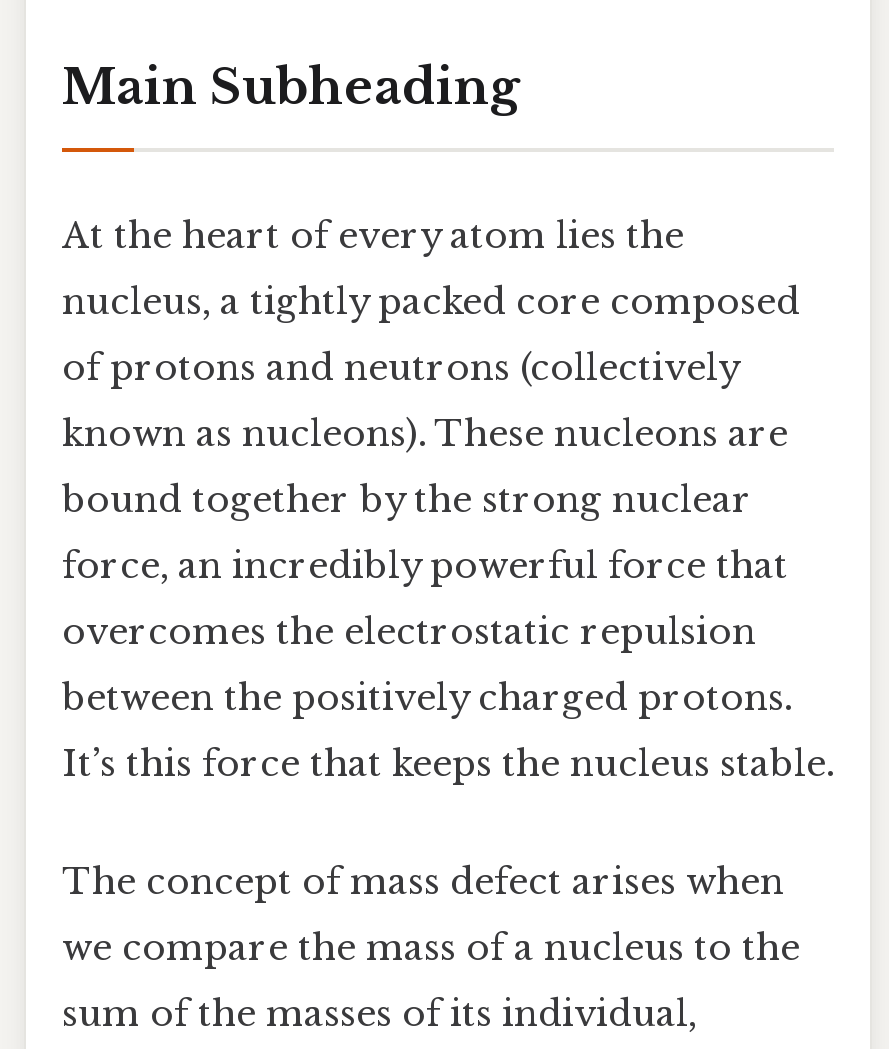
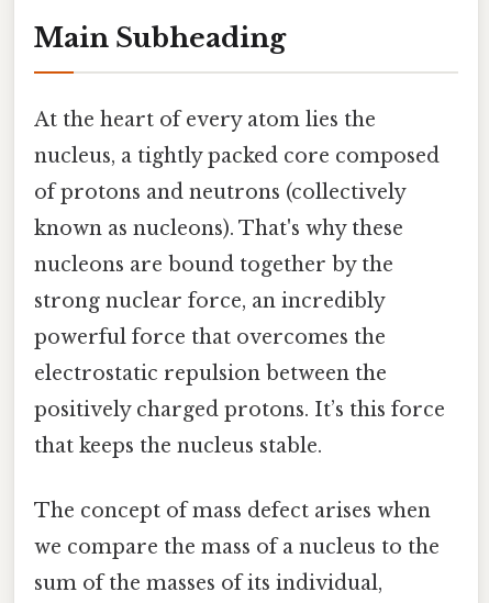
- known as nucleons). These nucleons are
- bound together by the strong nuclear
- force, an incredibly powerful force that
- overcomes the electrostatic repulsion
- between the positively charged protons.
- It’s this force that keeps the nucleus stable.
+ known as nucleons). That's why these
+ nucleons are bound together by the
+ strong nuclear force, an incredibly
+ powerful force that overcomes the
+ electrostatic repulsion between the
+ positively charged protons. It’s this force
+ that keeps the nucleus stable.
